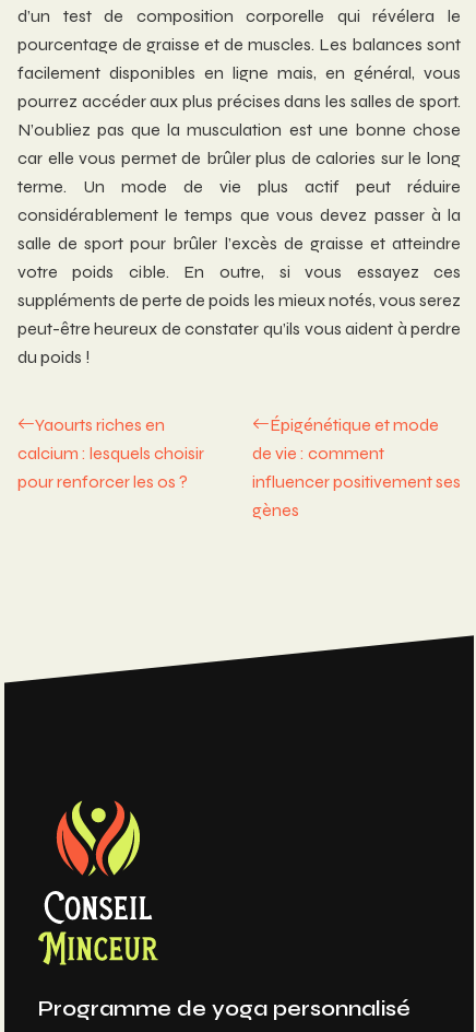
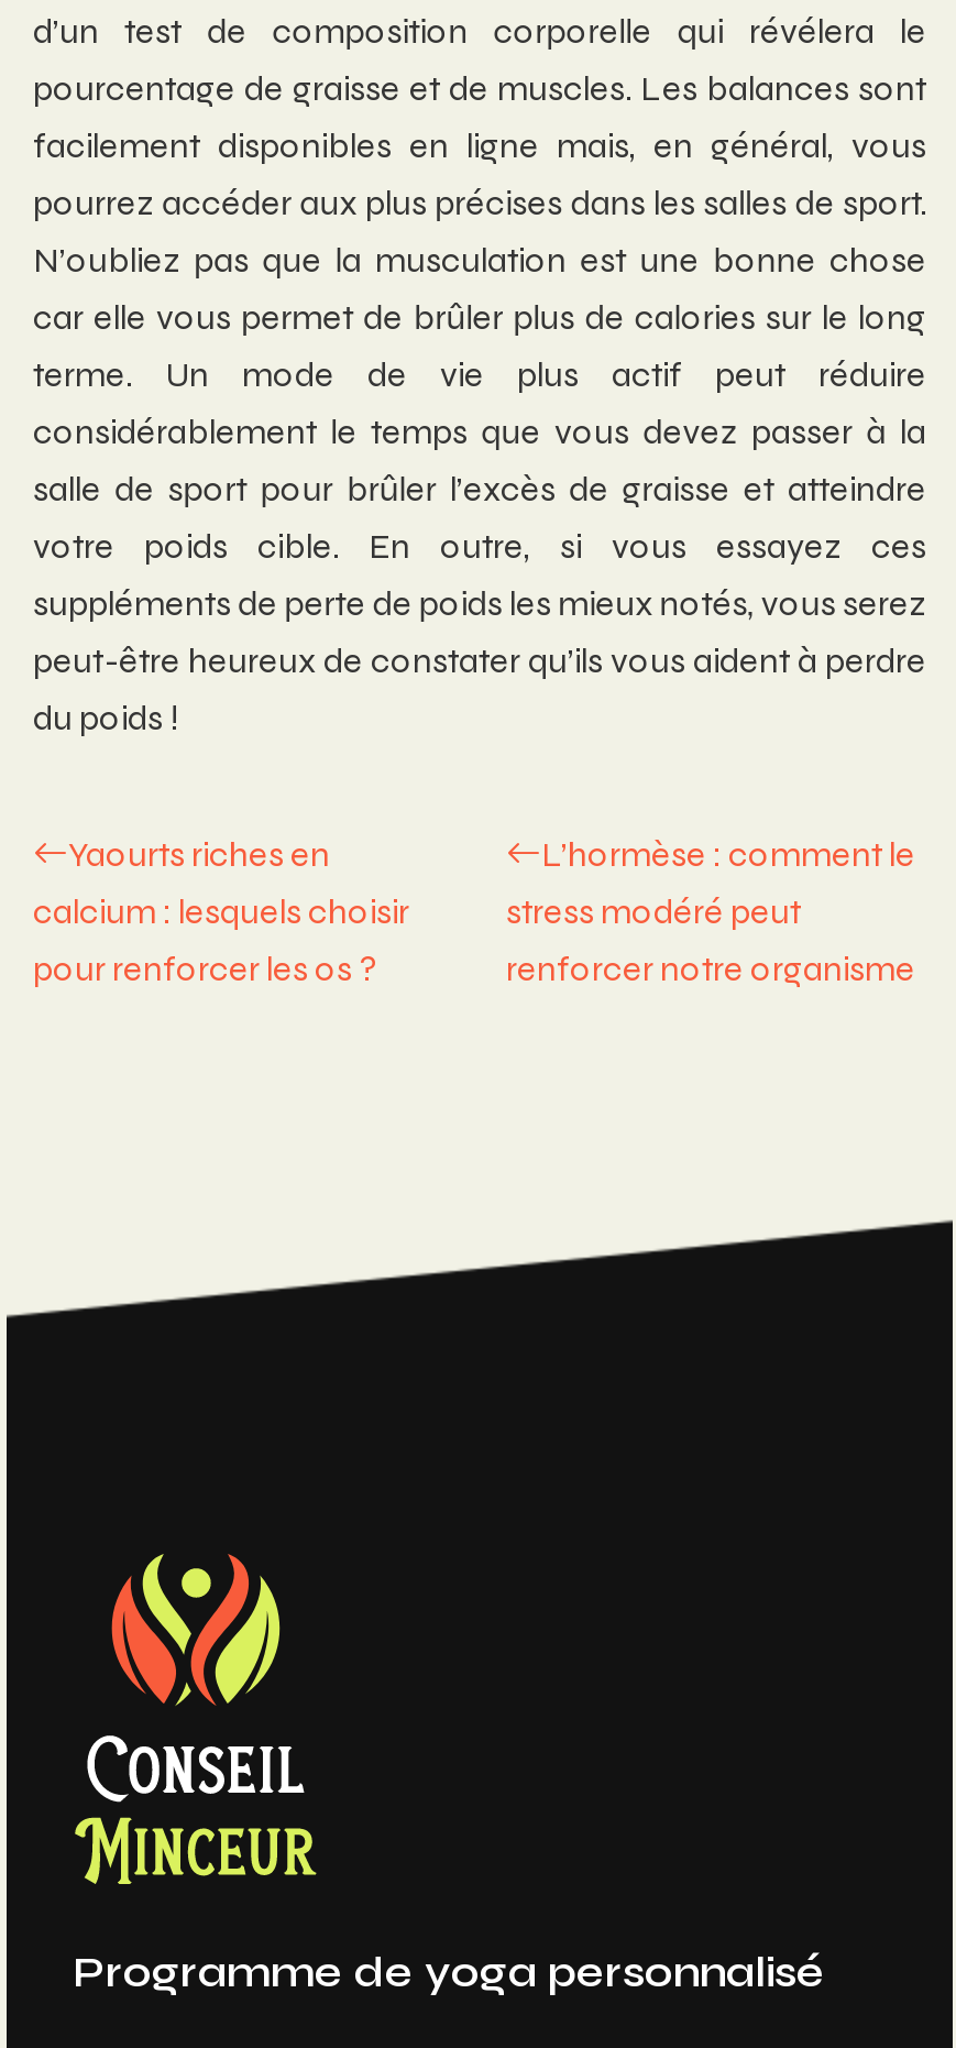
- Épigénétique et mode
- de vie : comment
- influencer positivement ses
- gènes
+ L’hormèse : comment le
+ stress modéré peut
+ renforcer notre organisme
